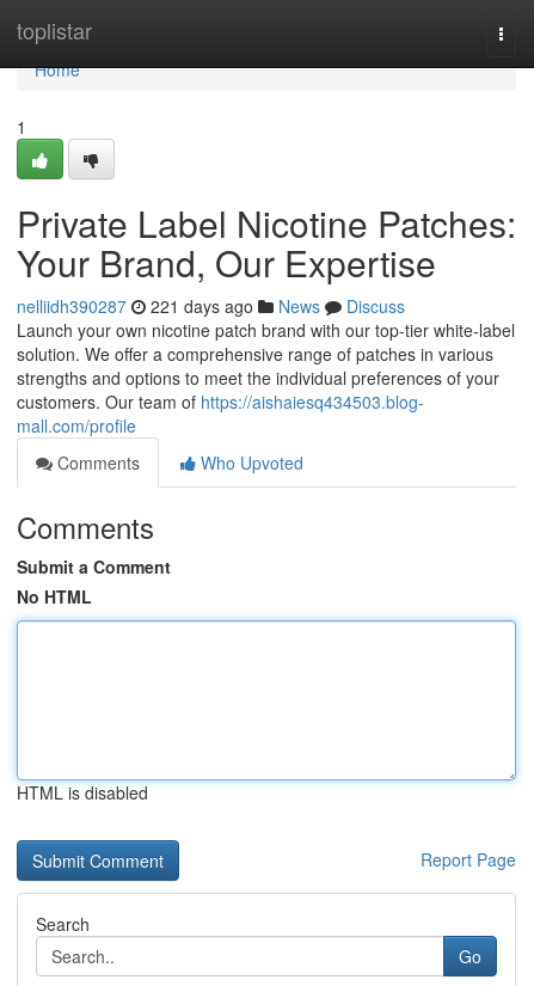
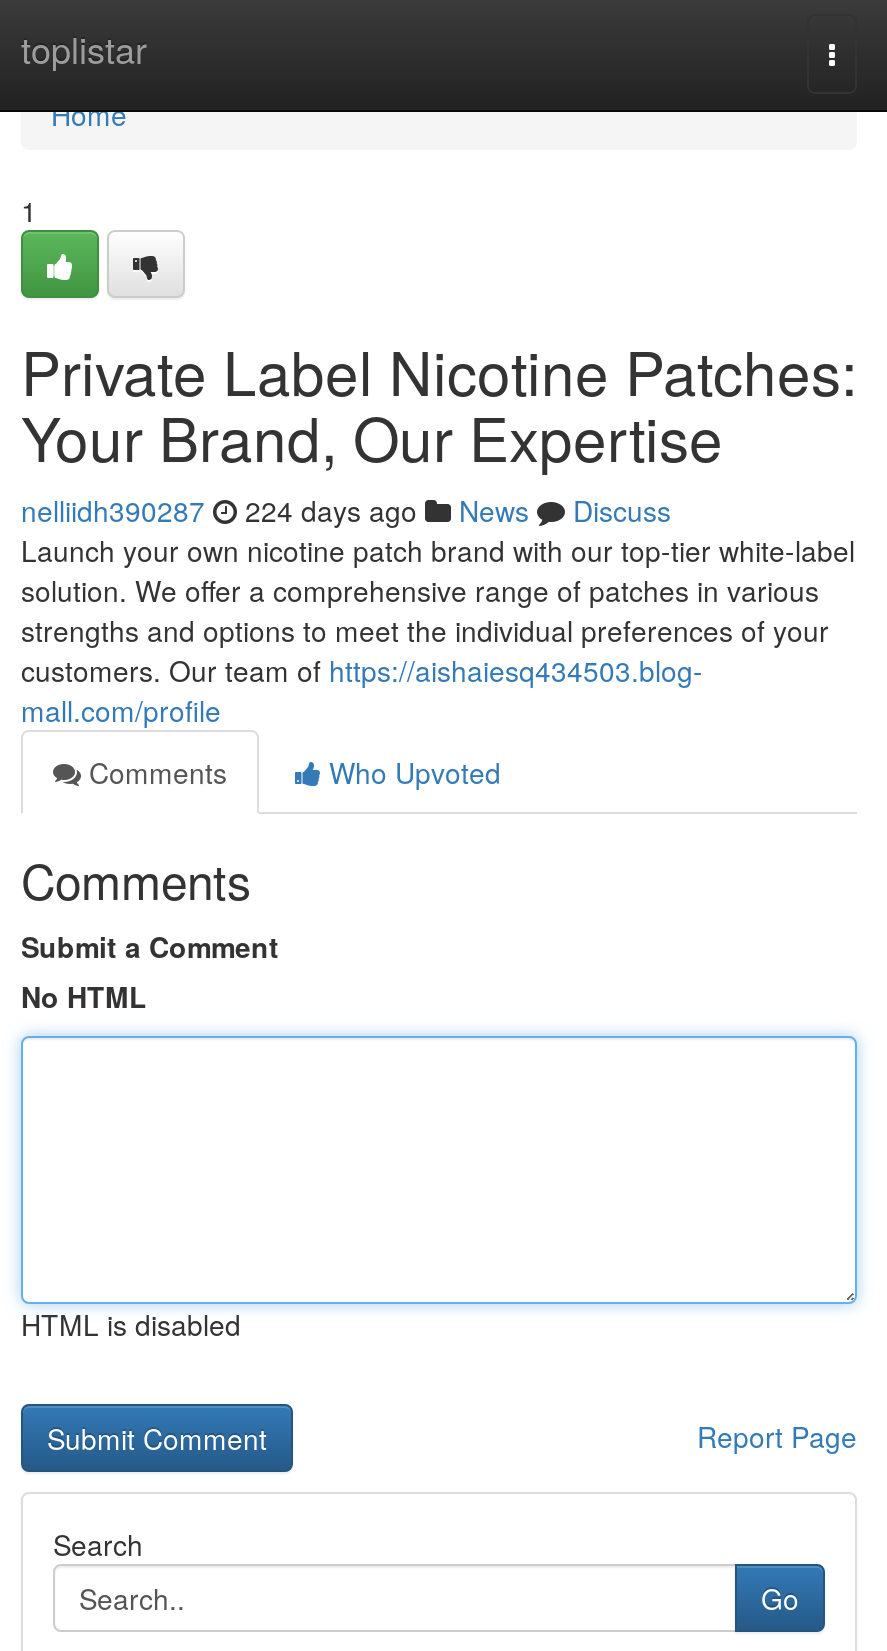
- nelliidh390287 221 days ago News Discuss
+ nelliidh390287 224 days ago News Discuss
